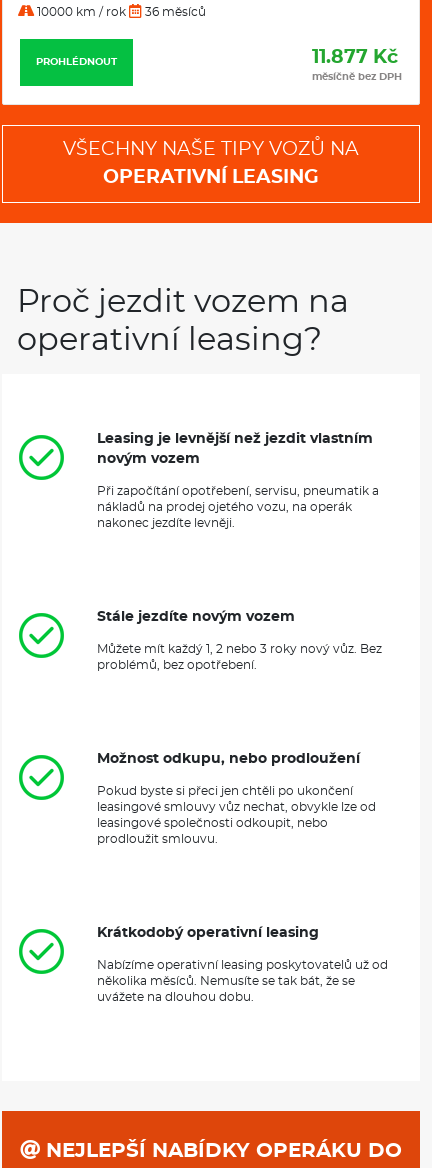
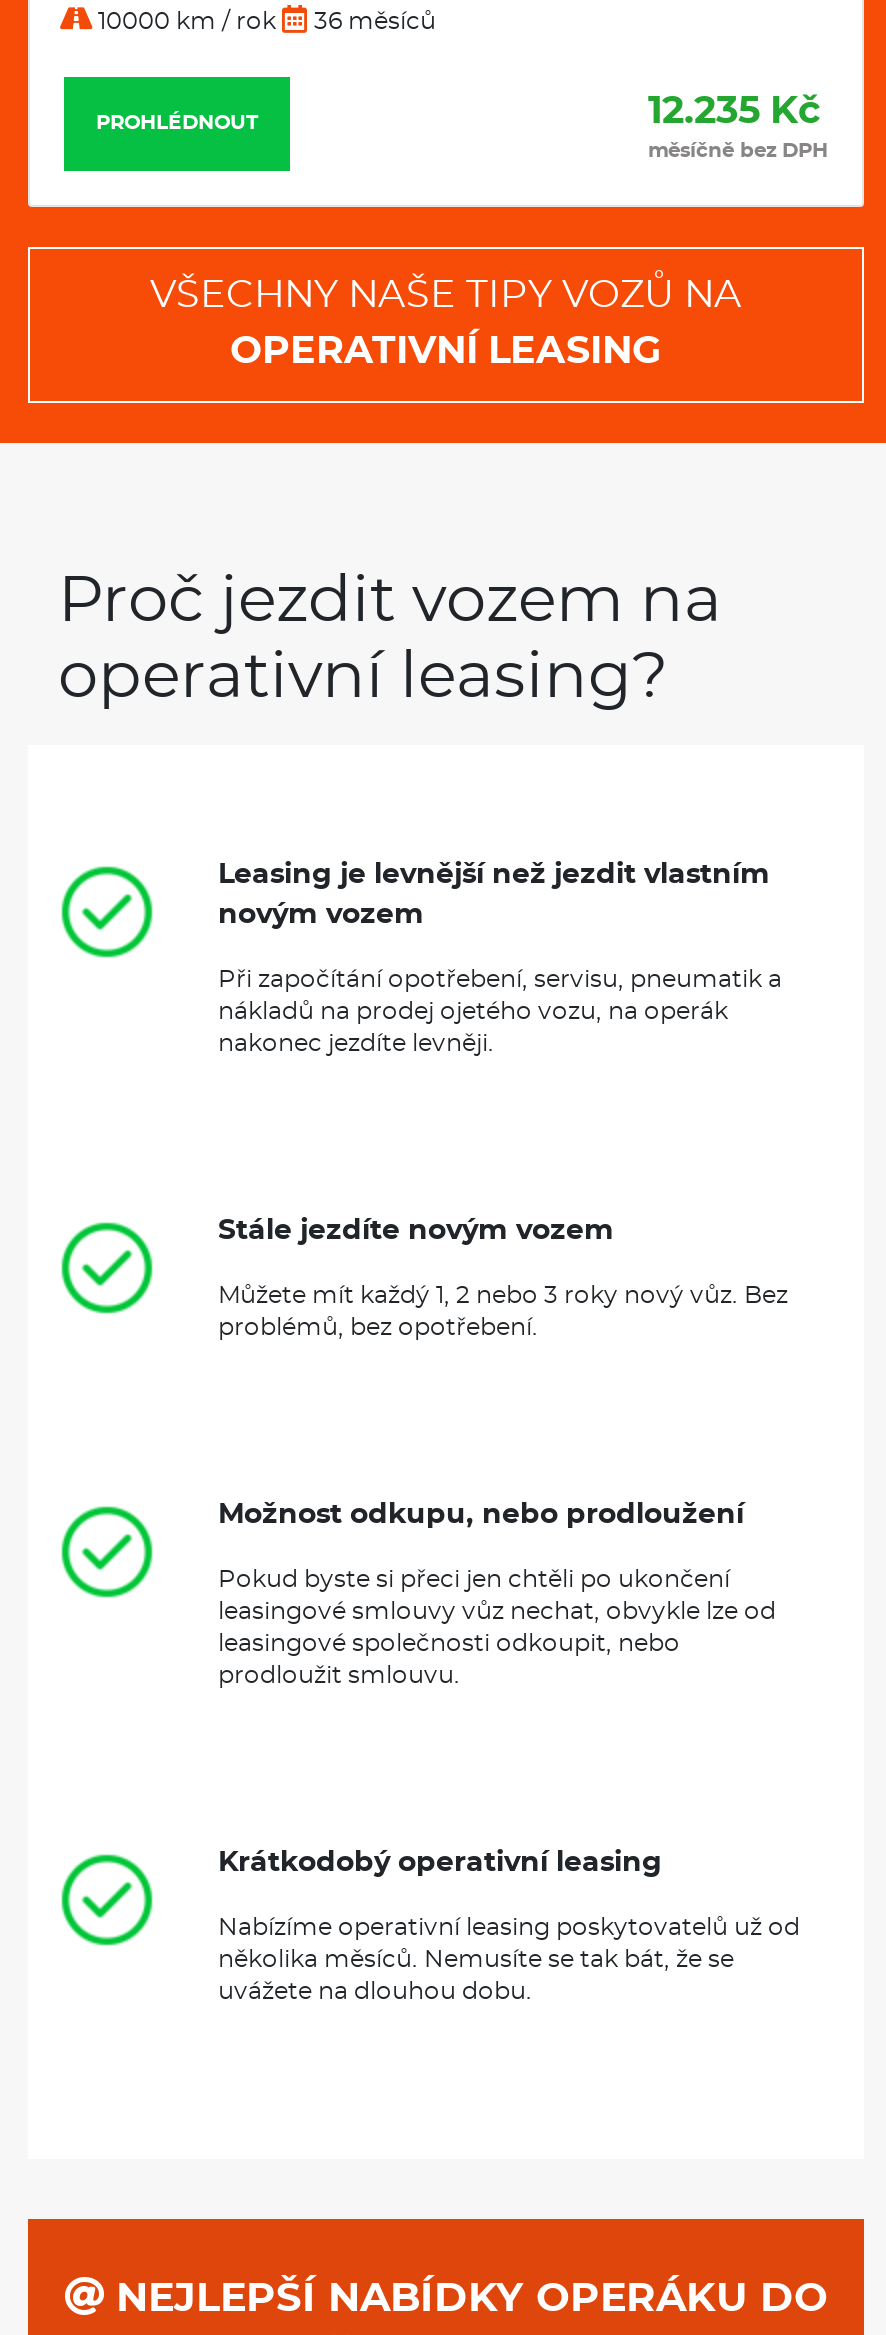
- 11.877 Kč
+ 12.235 Kč
